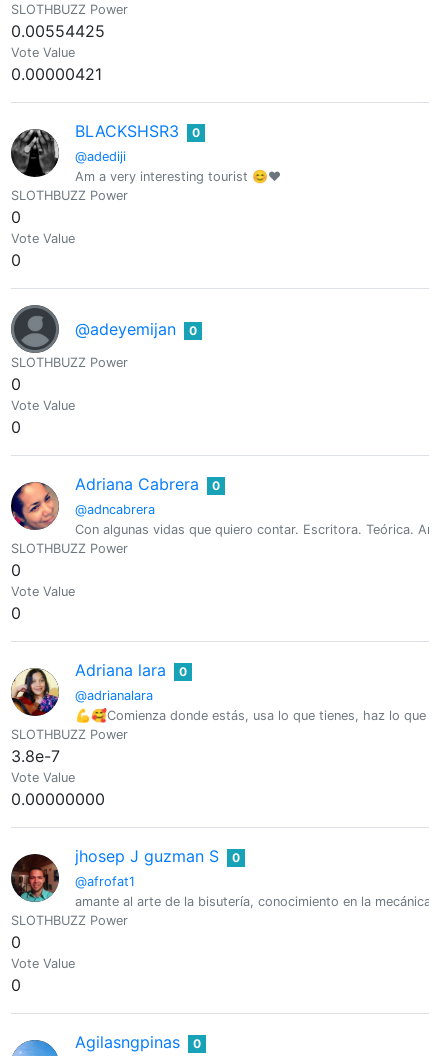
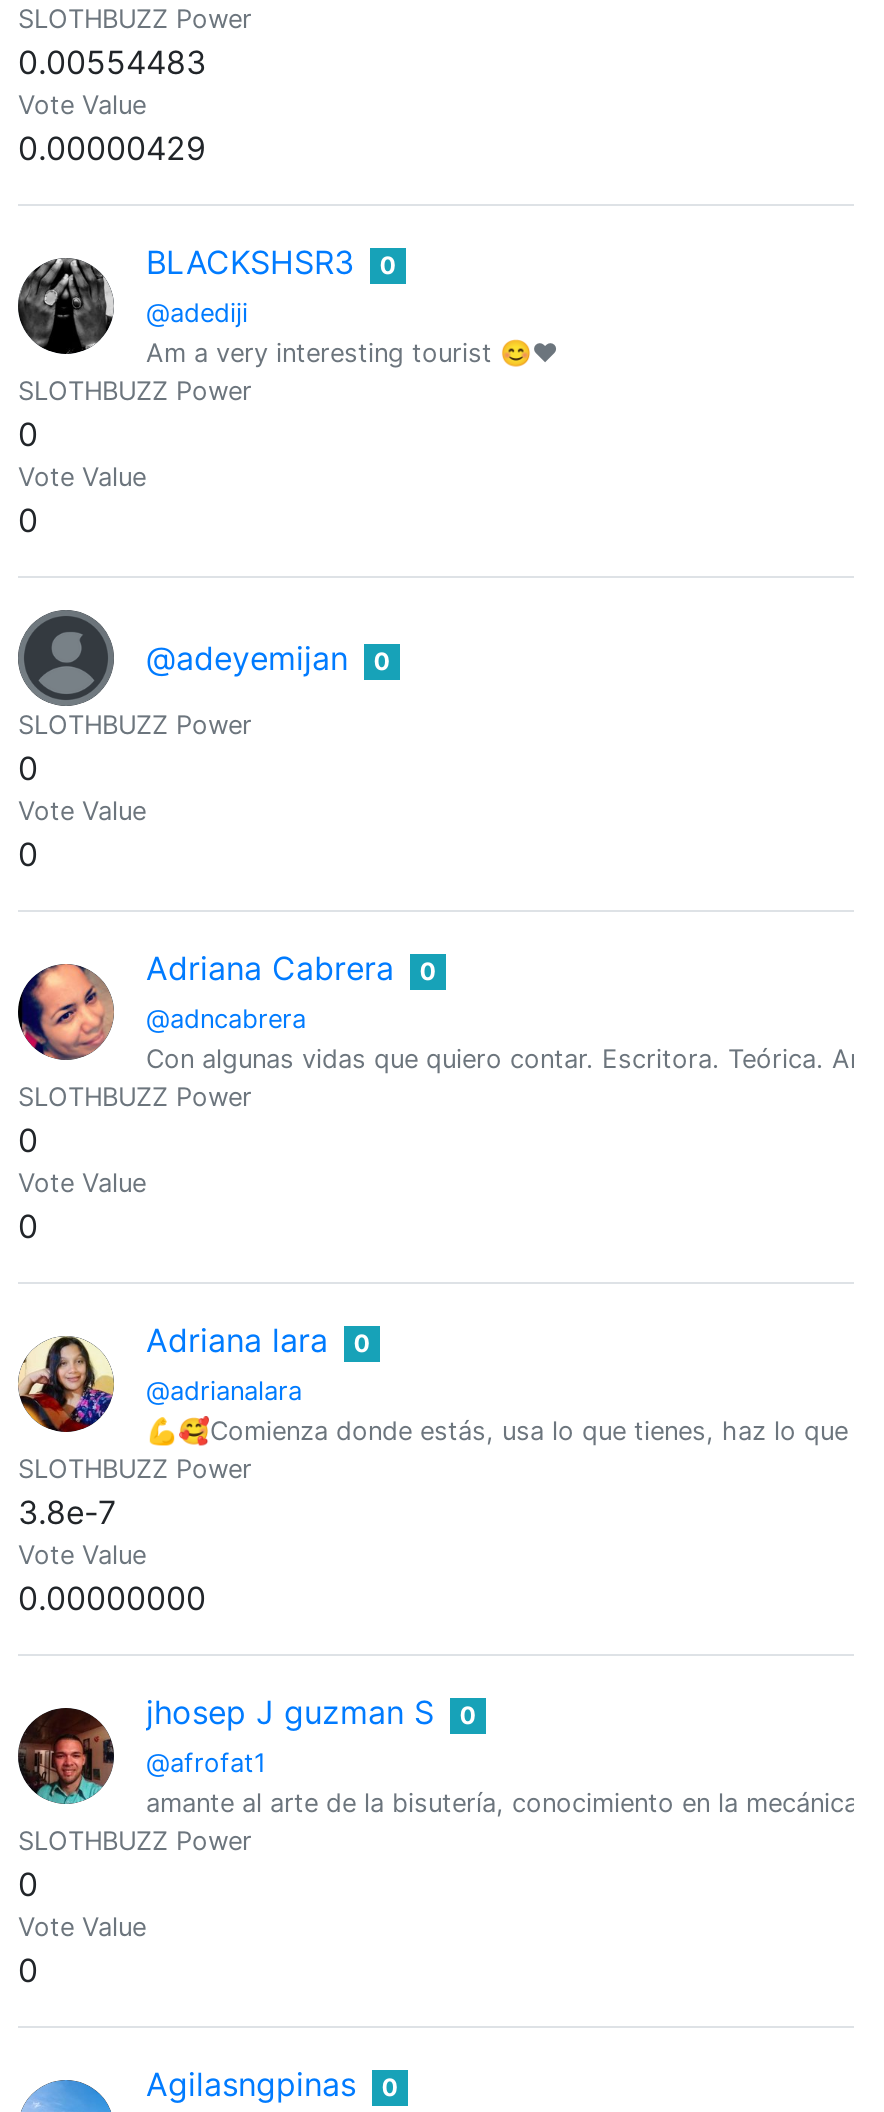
- 0.00554425
+ 0.00554483

- 0.00000421
+ 0.00000429
